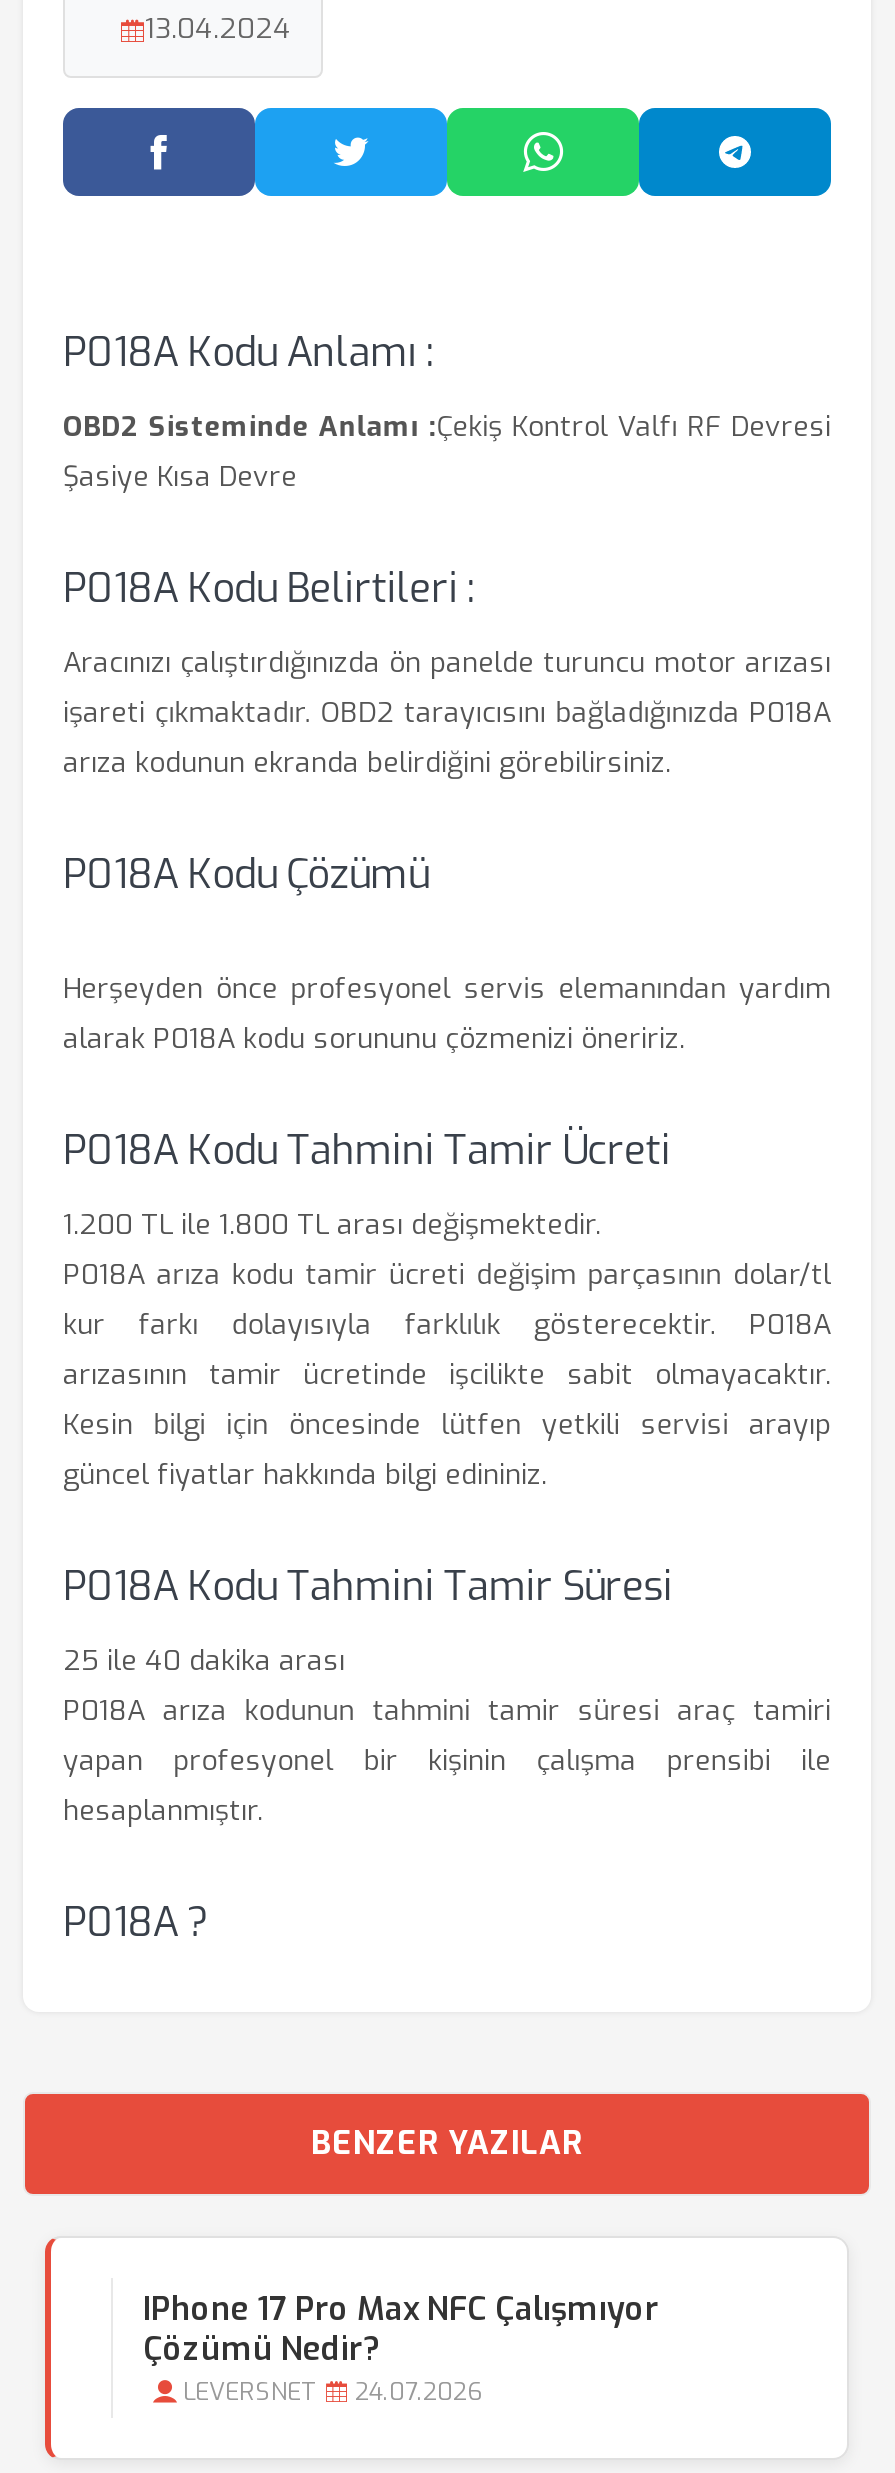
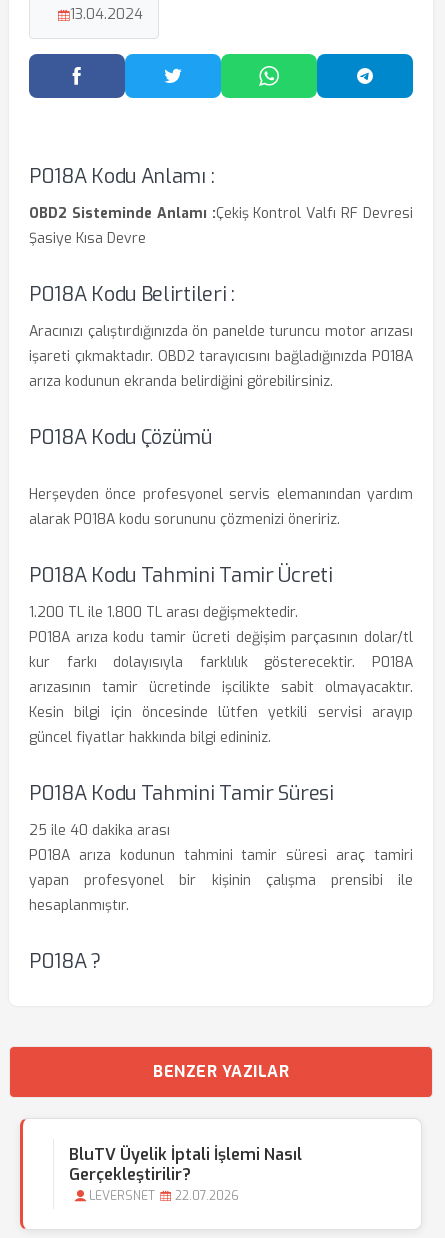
- IPhone 17 Pro Max NFC Çalışmıyor
- Çözümü Nedir?
+ BluTV Üyelik İptali İşlemi Nasıl
+ Gerçekleştirilir?

- LEVERSNET 24.07.2026
+ LEVERSNET 22.07.2026
